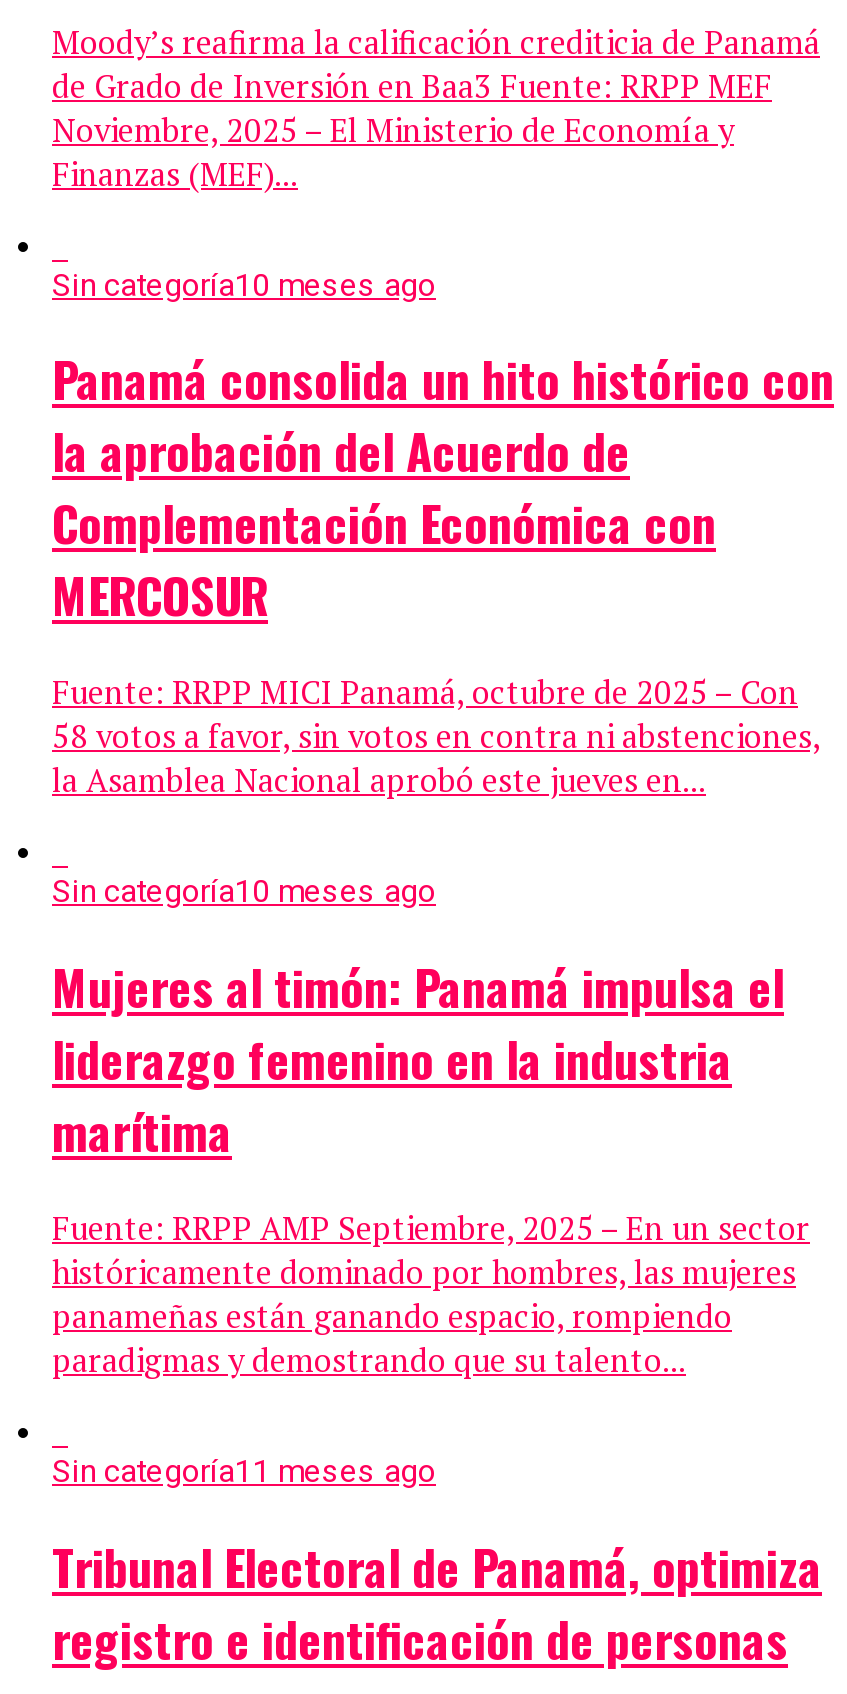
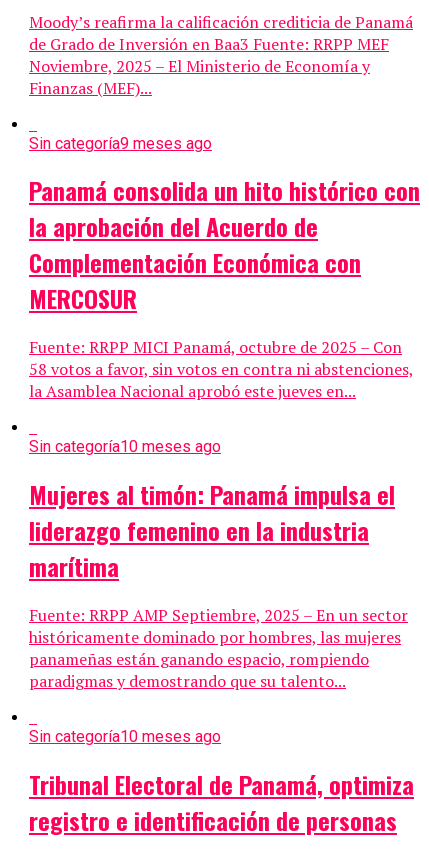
- Sin categoría10 meses ago
+ Sin categoría9 meses ago

- Sin categoría11 meses ago
+ Sin categoría10 meses ago
